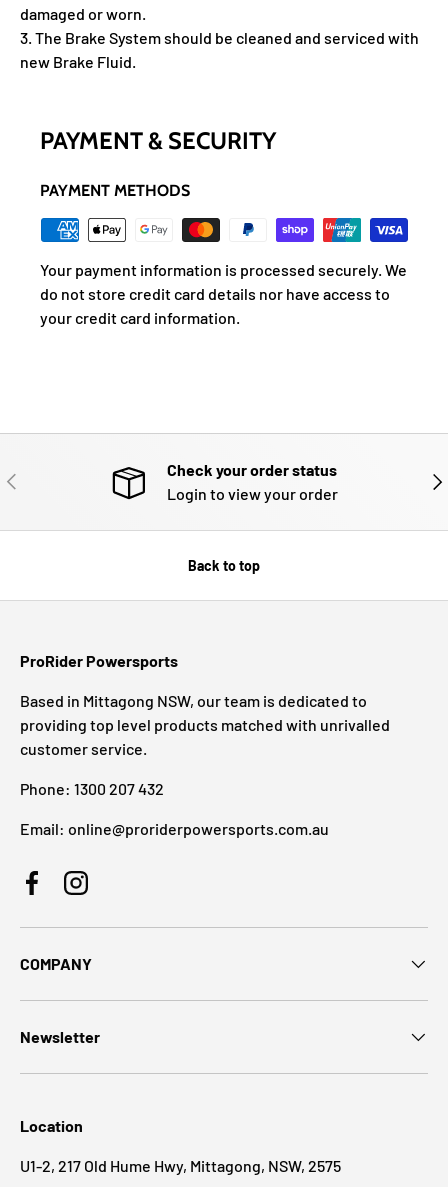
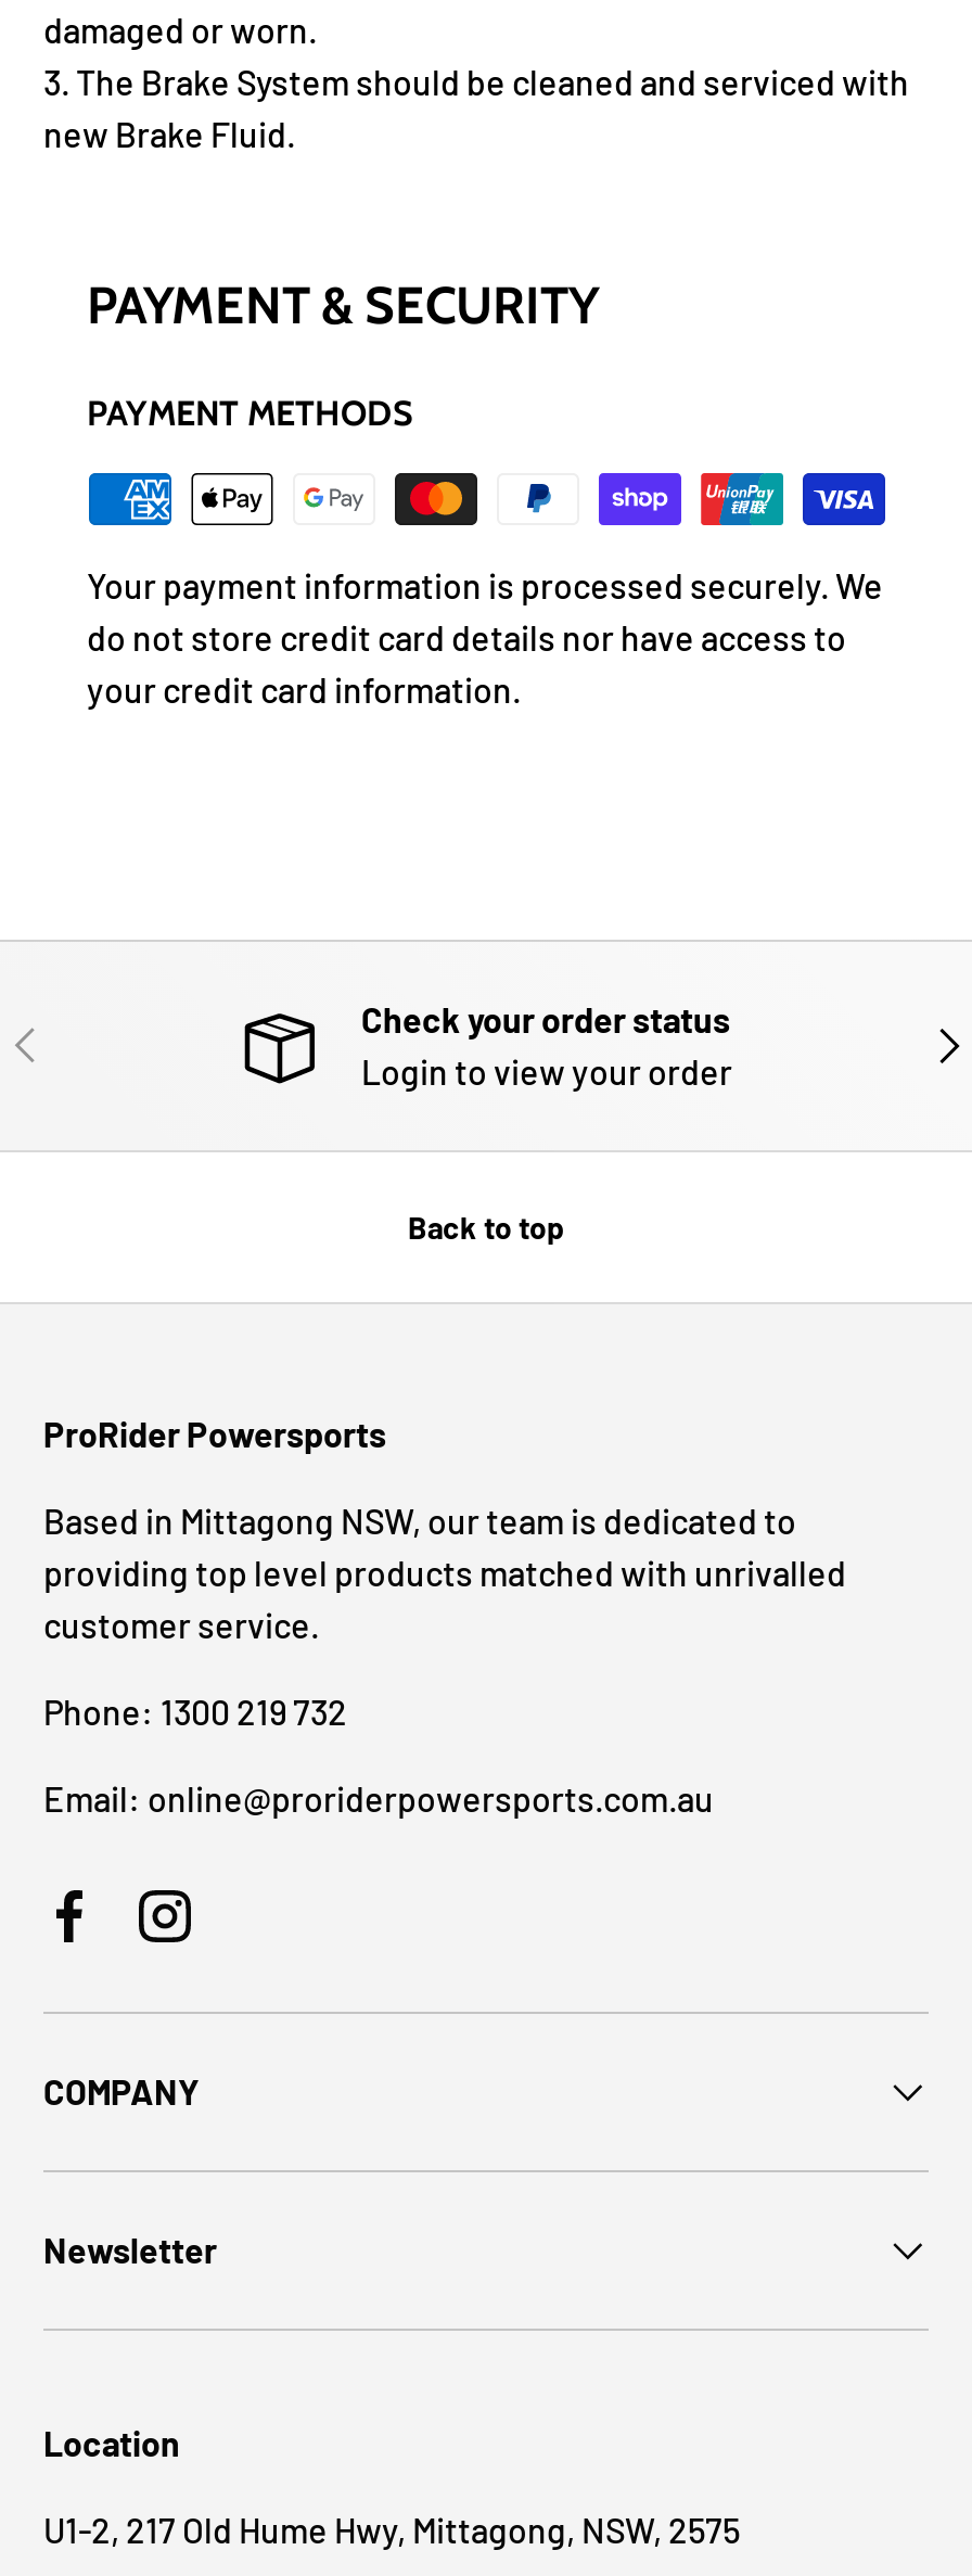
- Phone: 1300 207 432
+ Phone: 1300 219 732
